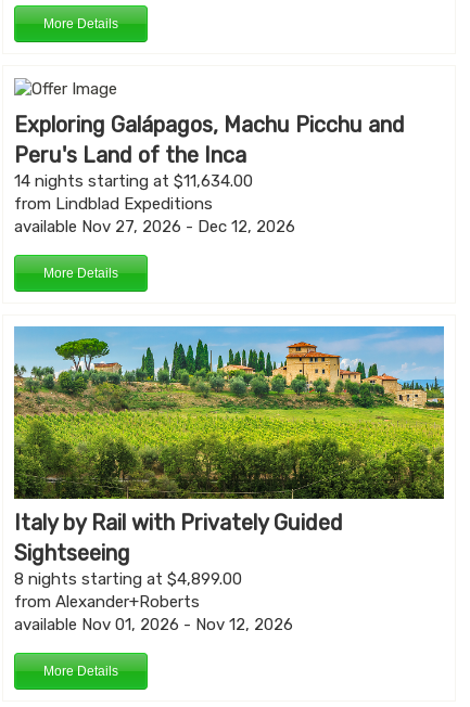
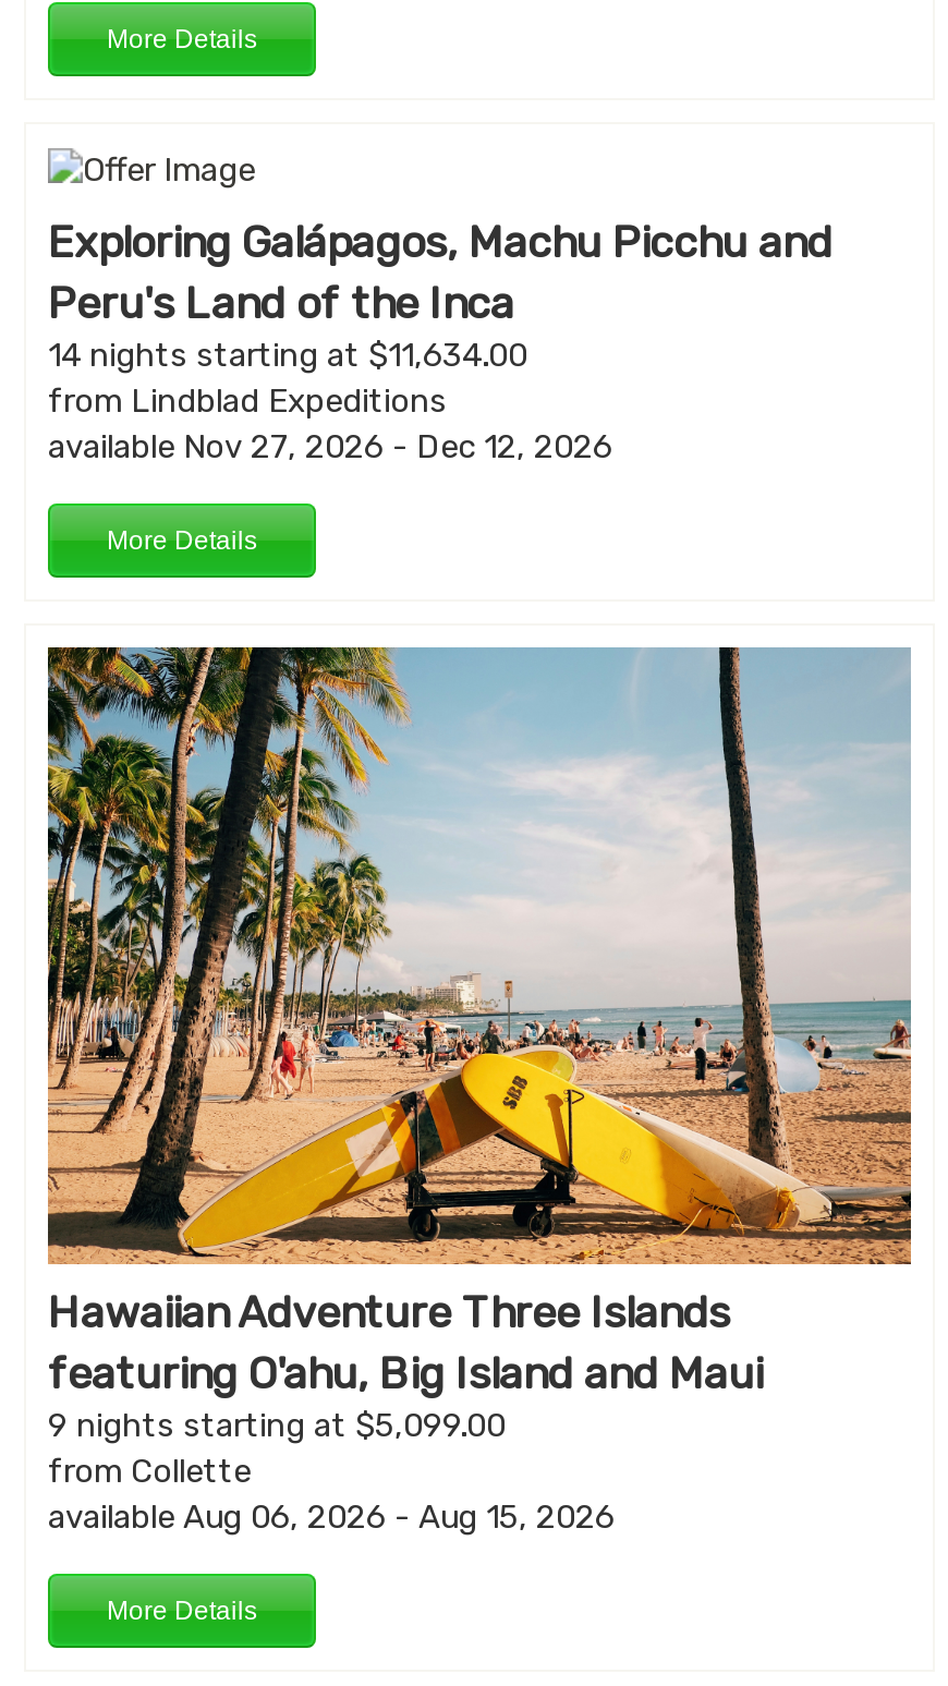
- [image]
- Italy by Rail with Privately Guided
- Sightseeing
- 8 nights starting at $4,899.00
- from Alexander+Roberts
- available Nov 01, 2026 - Nov 12, 2026
+ [image]
+ Hawaiian Adventure Three Islands
+ featuring O'ahu, Big Island and Maui
+ 9 nights starting at $5,099.00
+ from Collette
+ available Aug 06, 2026 - Aug 15, 2026
